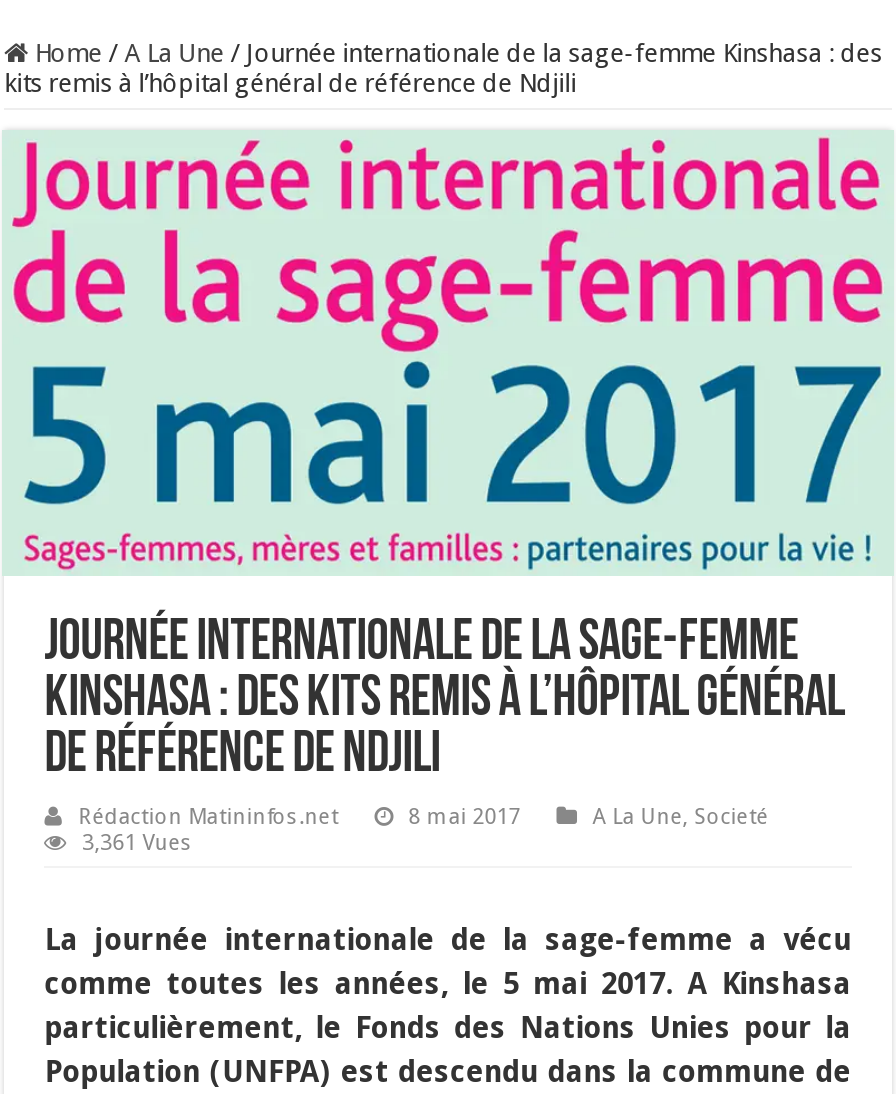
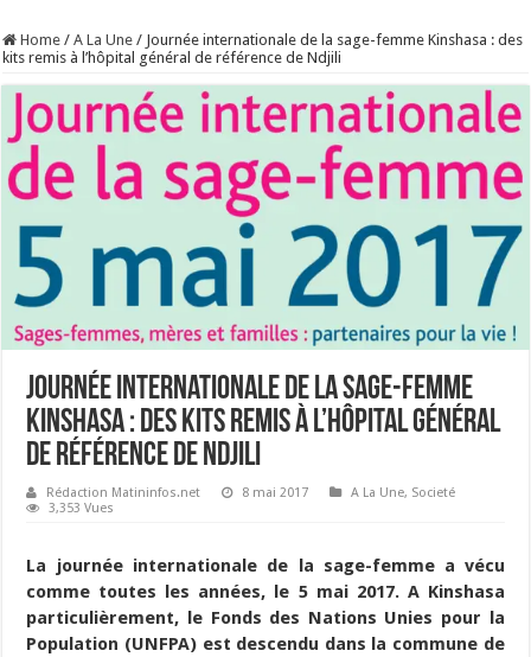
- 3,361 Vues
+ 3,353 Vues
